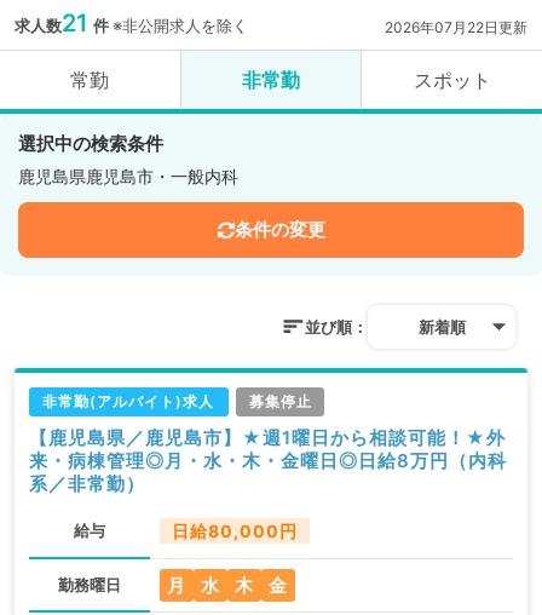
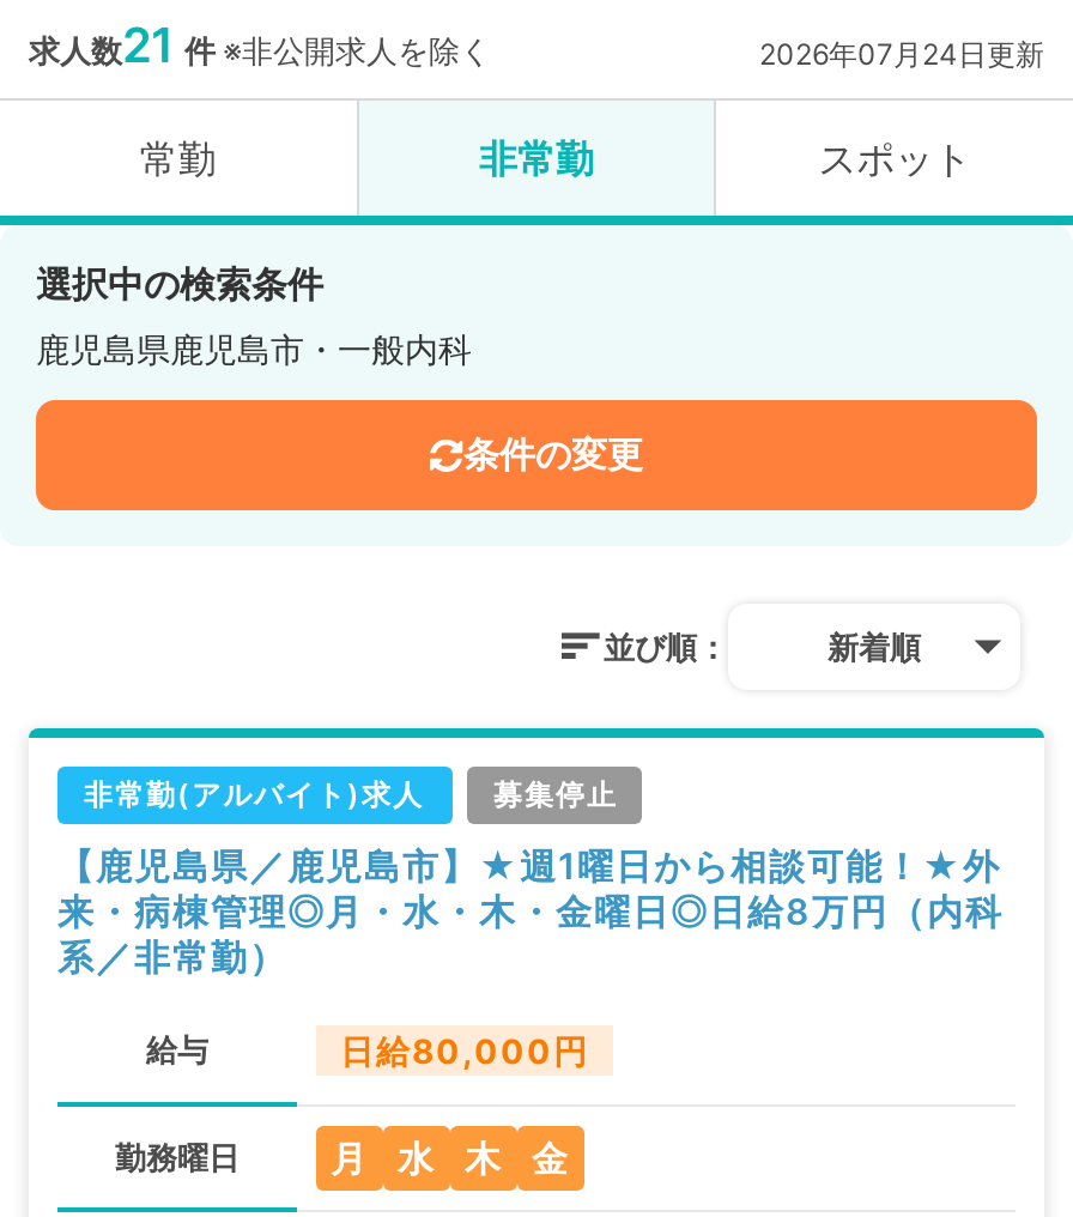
- 2026年07月22日更新
+ 2026年07月24日更新
